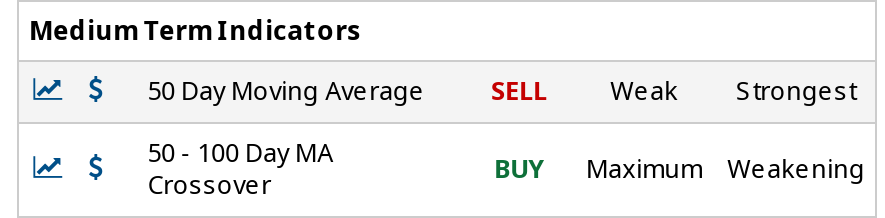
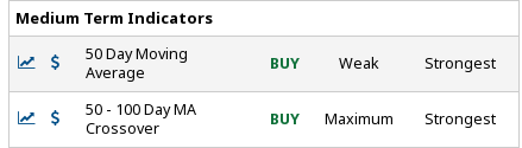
- 50 Day Moving Average
- SELL
+ 50 Day Moving
+ Average
+ BUY

- Weakening
+ Strongest
